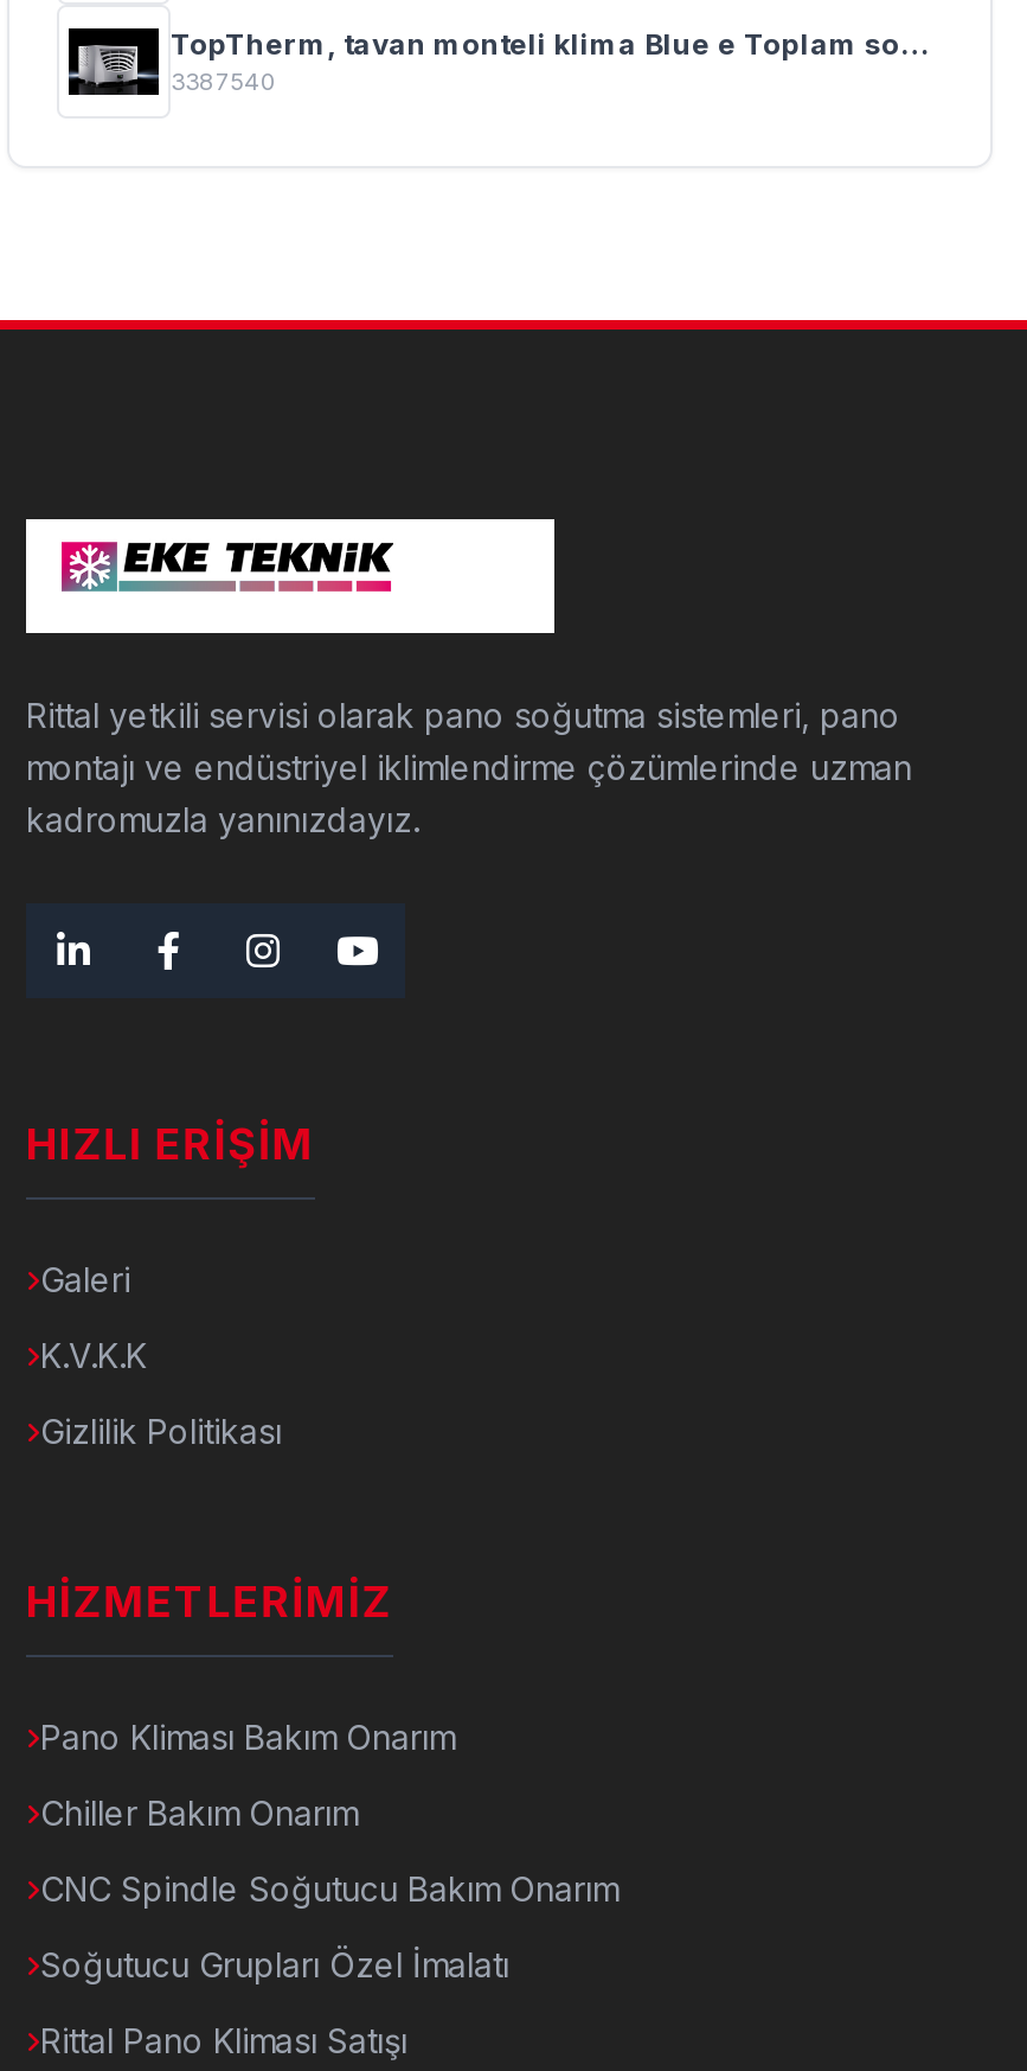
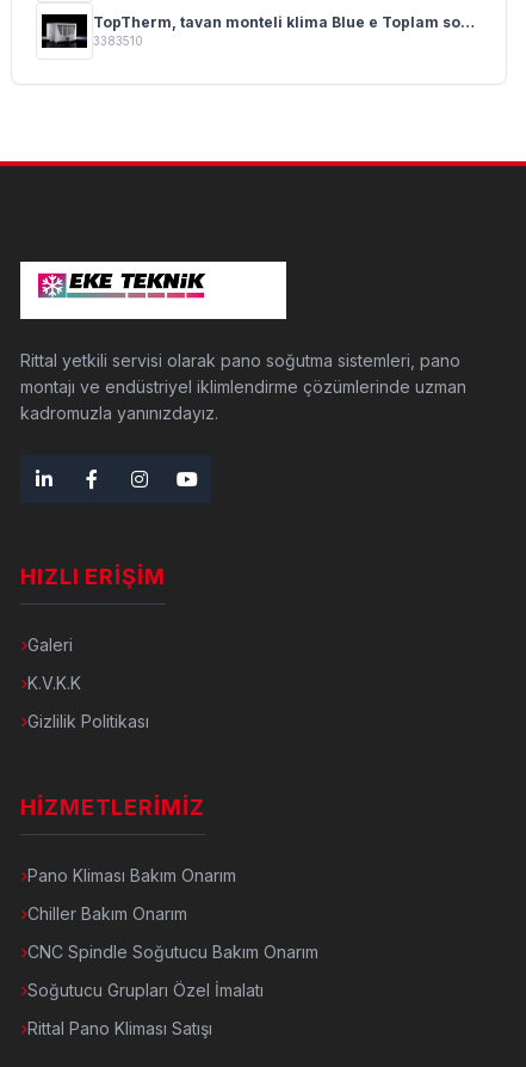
- 3387540
+ 3383510
